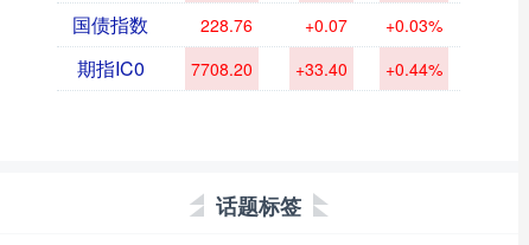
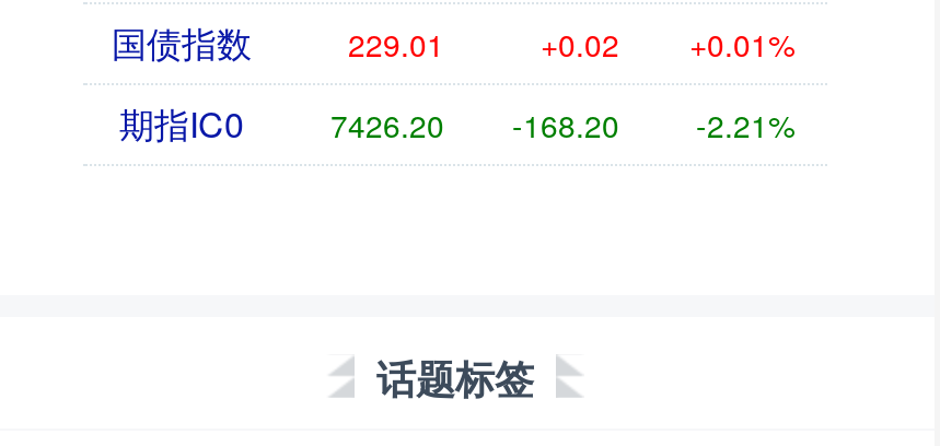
- 228.76
+ 229.01

- +0.07
+ +0.02

- +0.03%
+ +0.01%

- 7708.20
+ 7426.20

- +33.40
+ -168.20

- +0.44%
+ -2.21%
